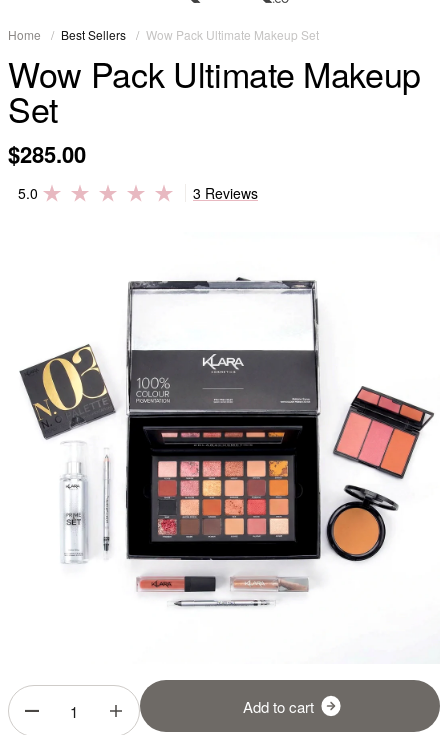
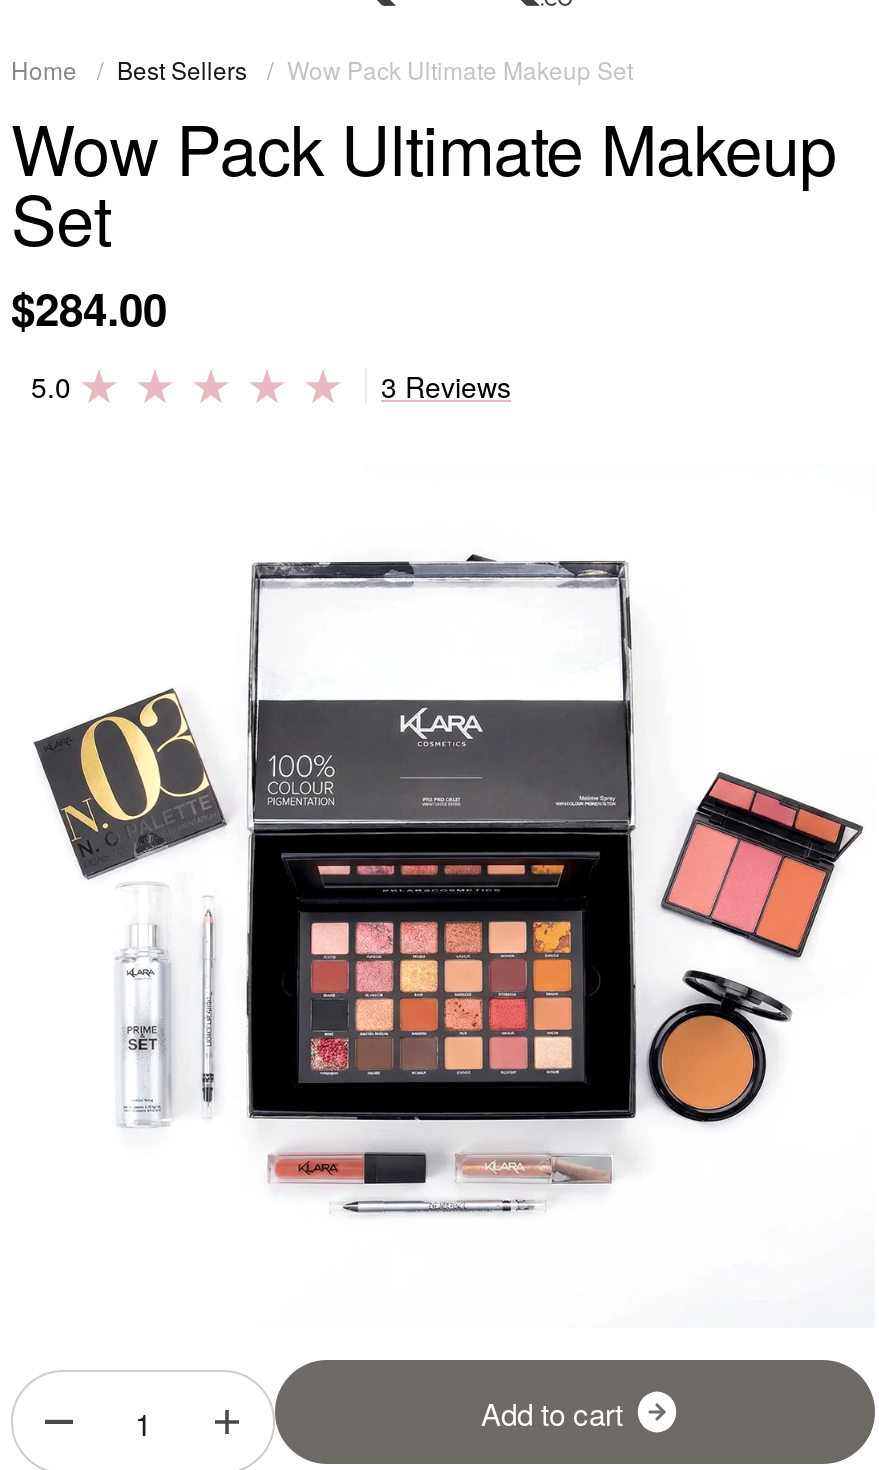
- $285.00
+ $284.00
